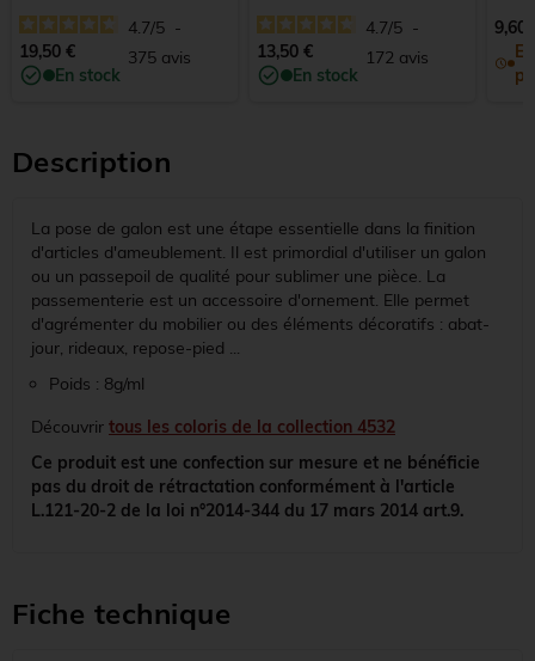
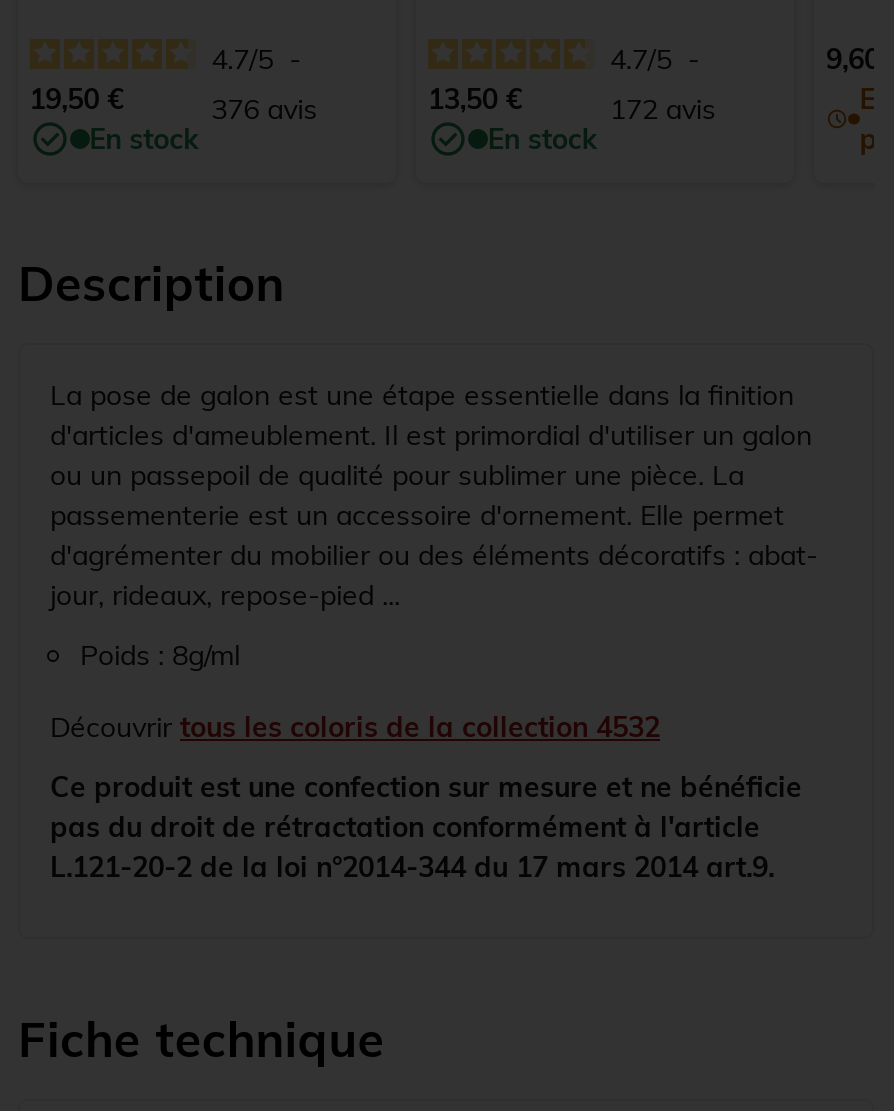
- 375 avis
+ 376 avis
